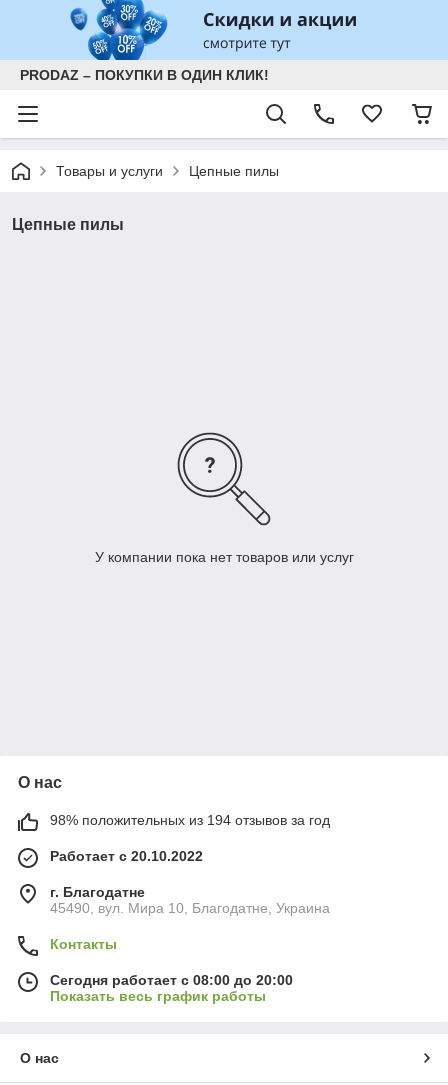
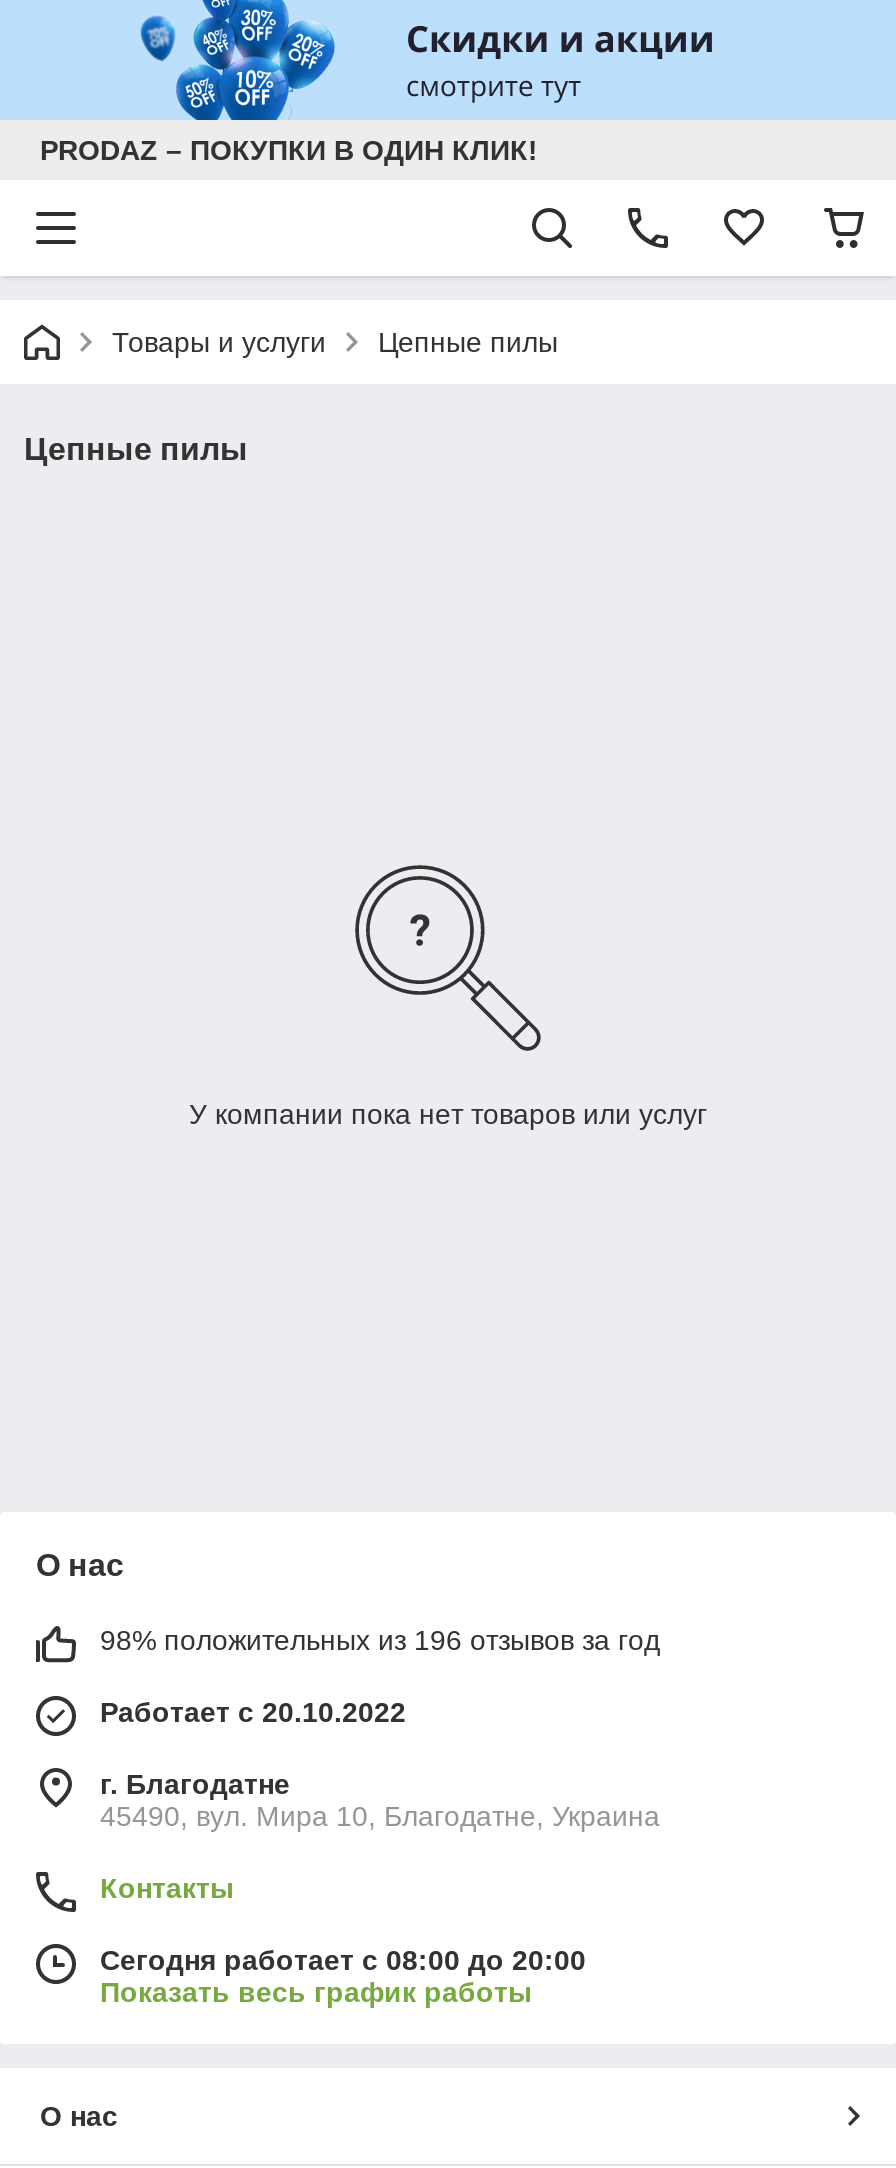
- 98% положительных из 194 отзывов за год
+ 98% положительных из 196 отзывов за год
